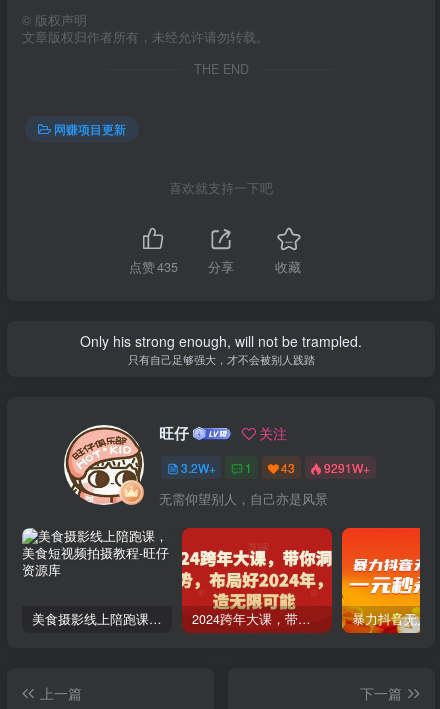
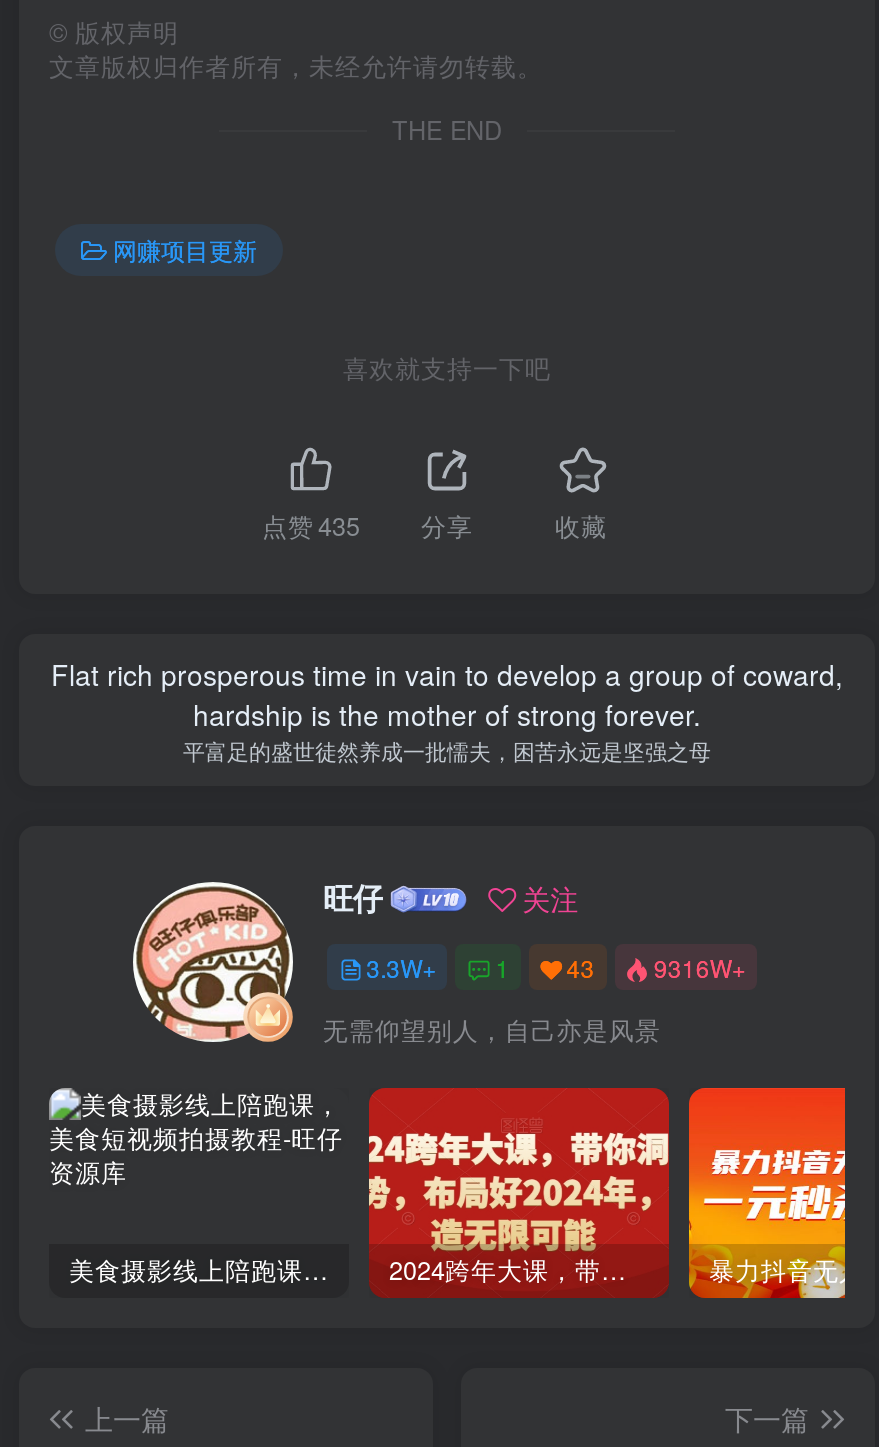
- Only his strong enough, will not be trampled.
- 只有自己足够强大，才不会被别人践踏
+ Flat rich prosperous time in vain to develop a group of coward,
+ hardship is the mother of strong forever.
+ 平富足的盛世徒然养成一批懦夫，困苦永远是坚强之母

- 3.2W+
+ 3.3W+

- 9291W+
+ 9316W+
